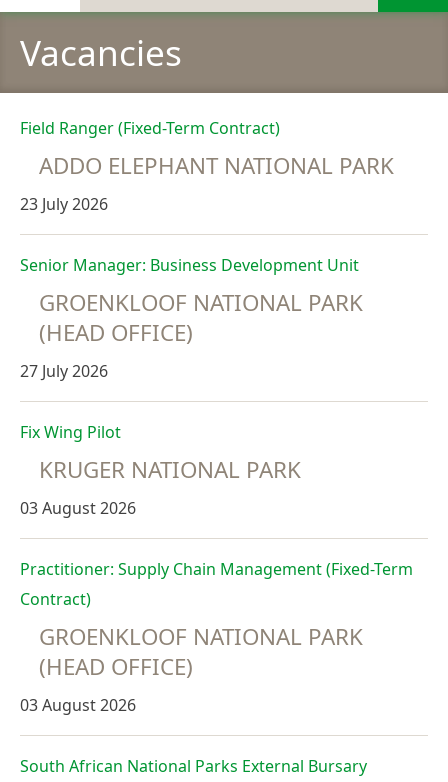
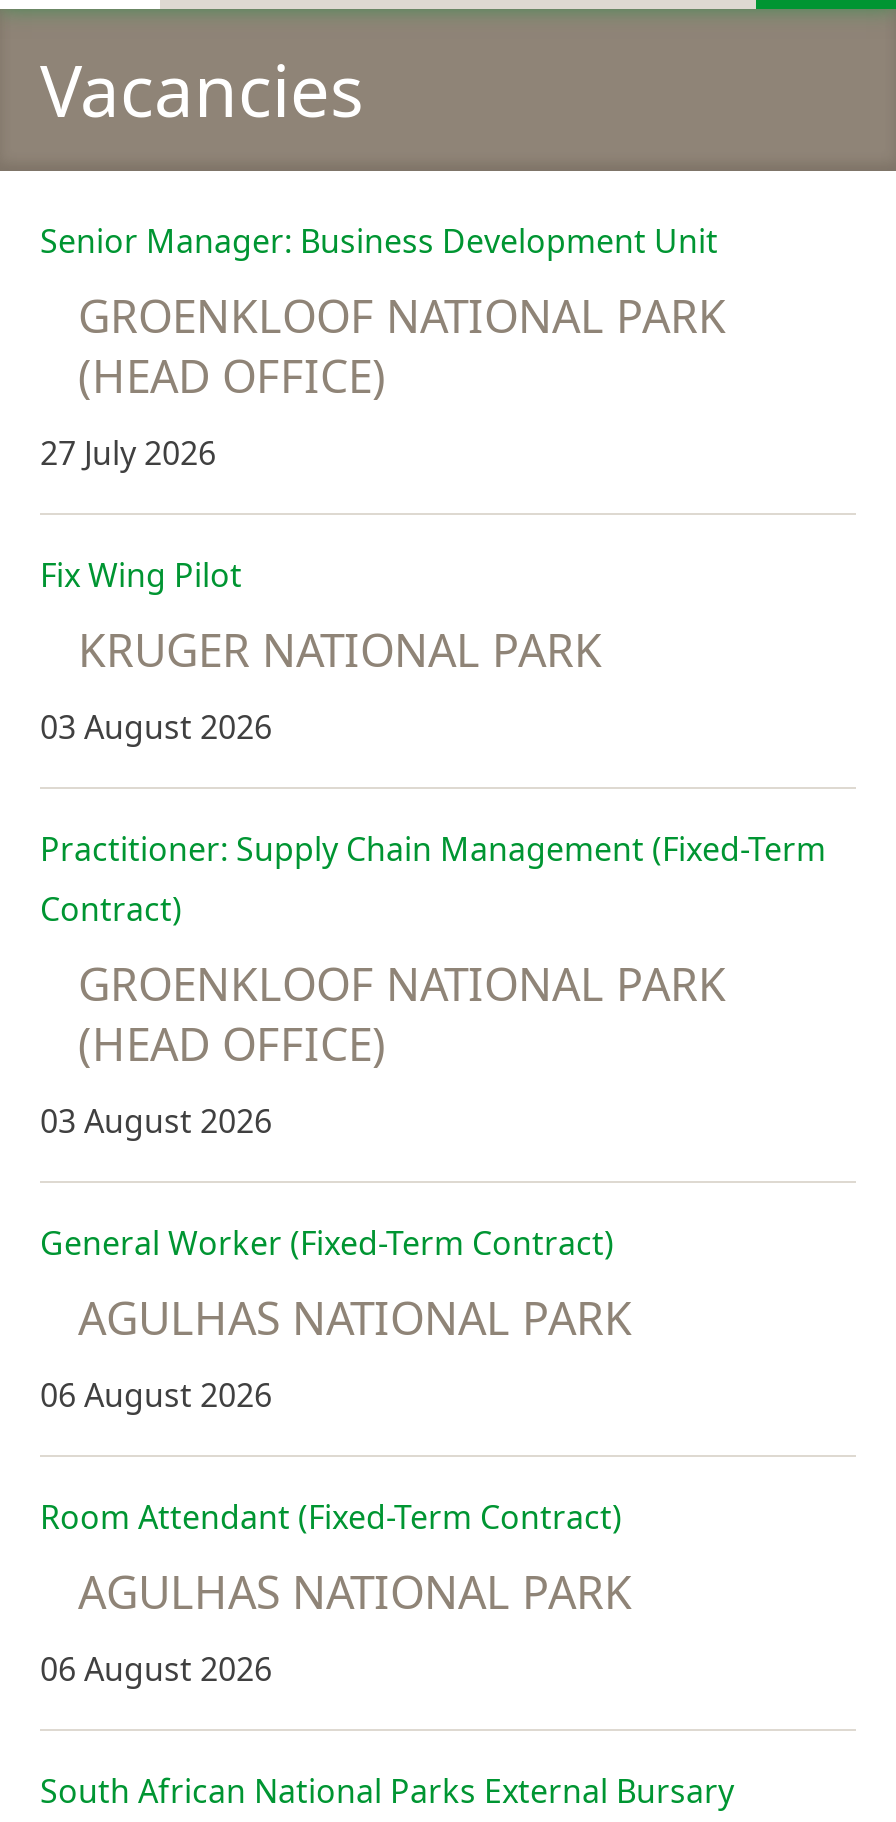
- Field Ranger (Fixed-Term Contract)
- ADDO ELEPHANT NATIONAL PARK
- 23 July 2026

moved up: Senior Manager: Business Development Unit | GROENKLOOF NATIONAL PARK | (HEAD OFFICE) | ... | (HEAD OFFICE) | 03 August 2026

+ General Worker (Fixed-Term Contract)
+ AGULHAS NATIONAL PARK
+ 06 August 2026
+ Room Attendant (Fixed-Term Contract)
+ AGULHAS NATIONAL PARK
+ 06 August 2026
